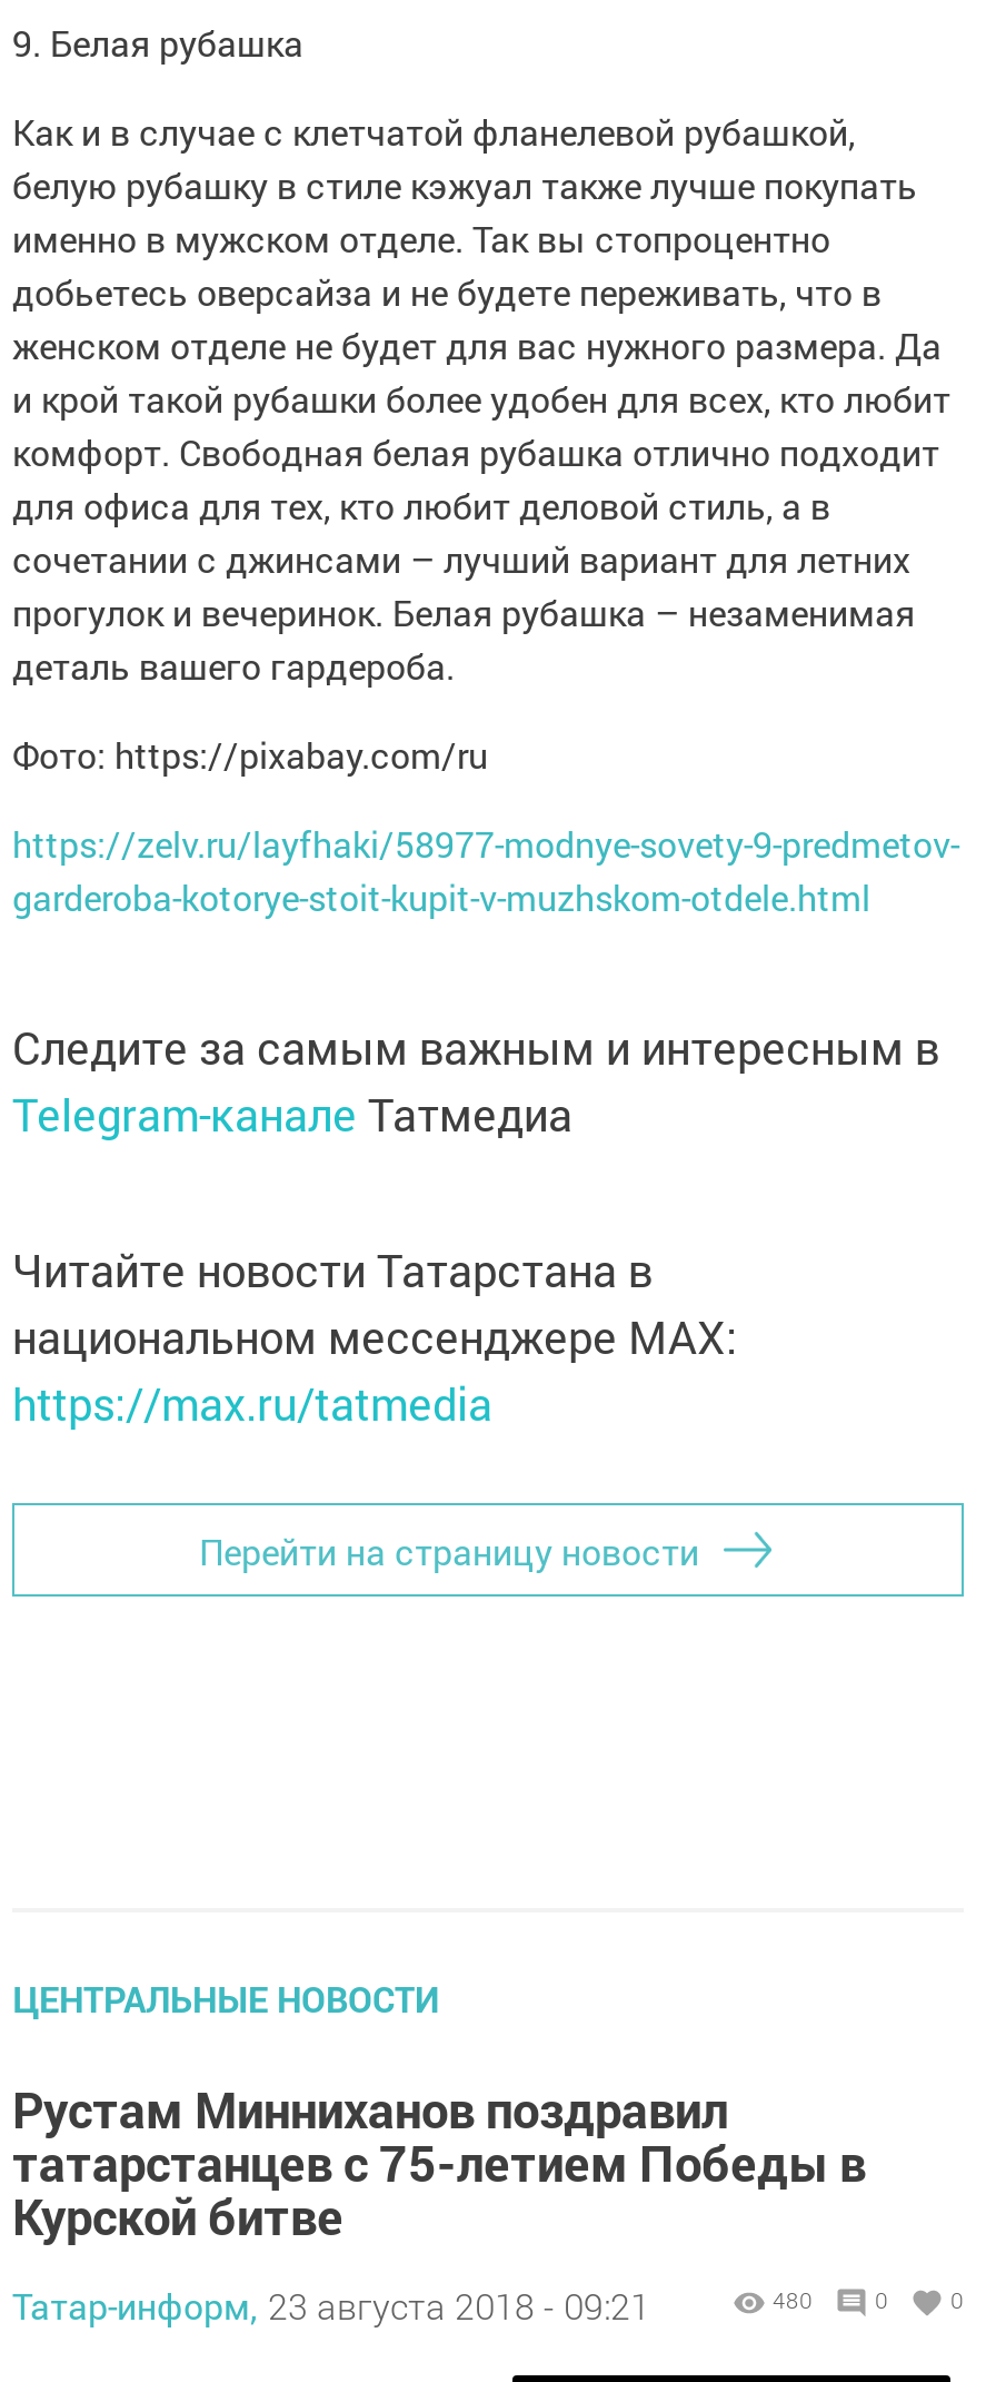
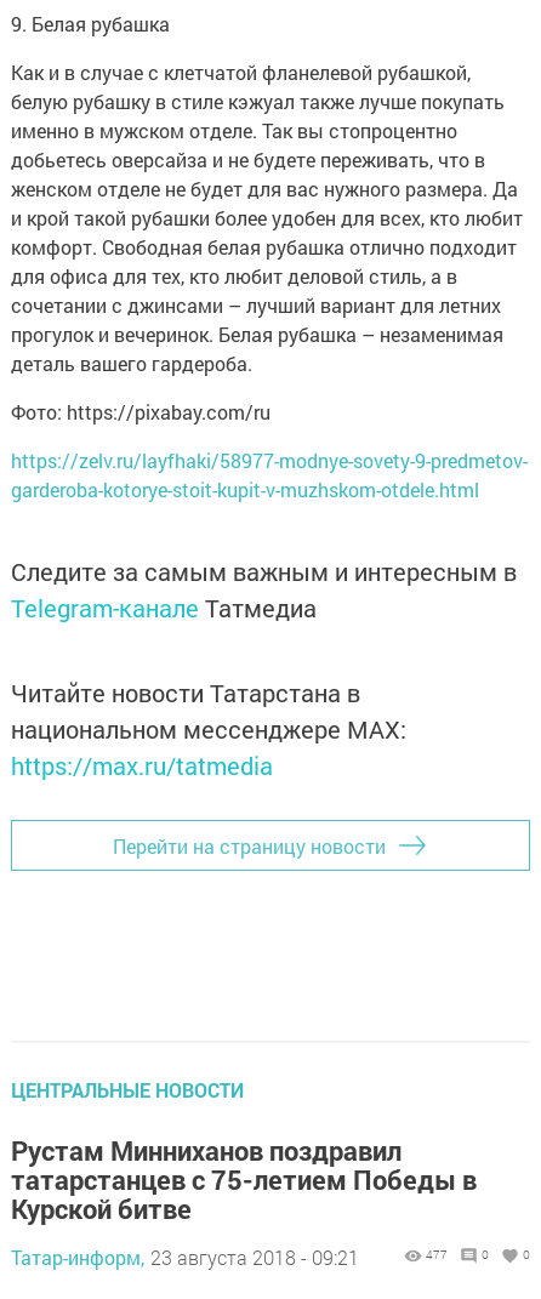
- 480
+ 477
